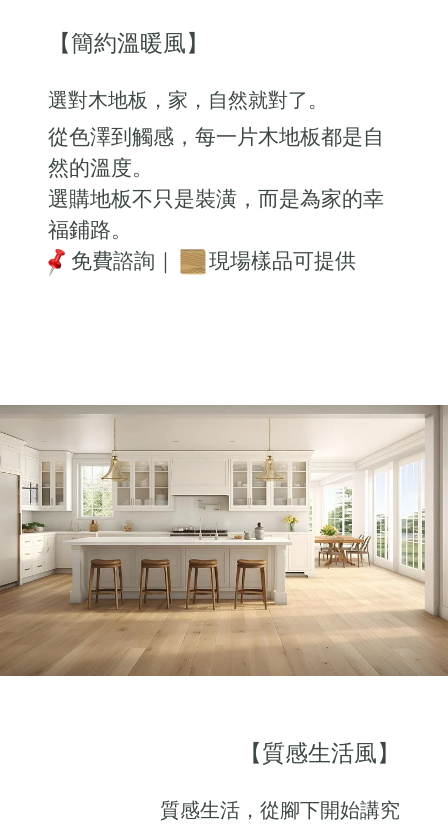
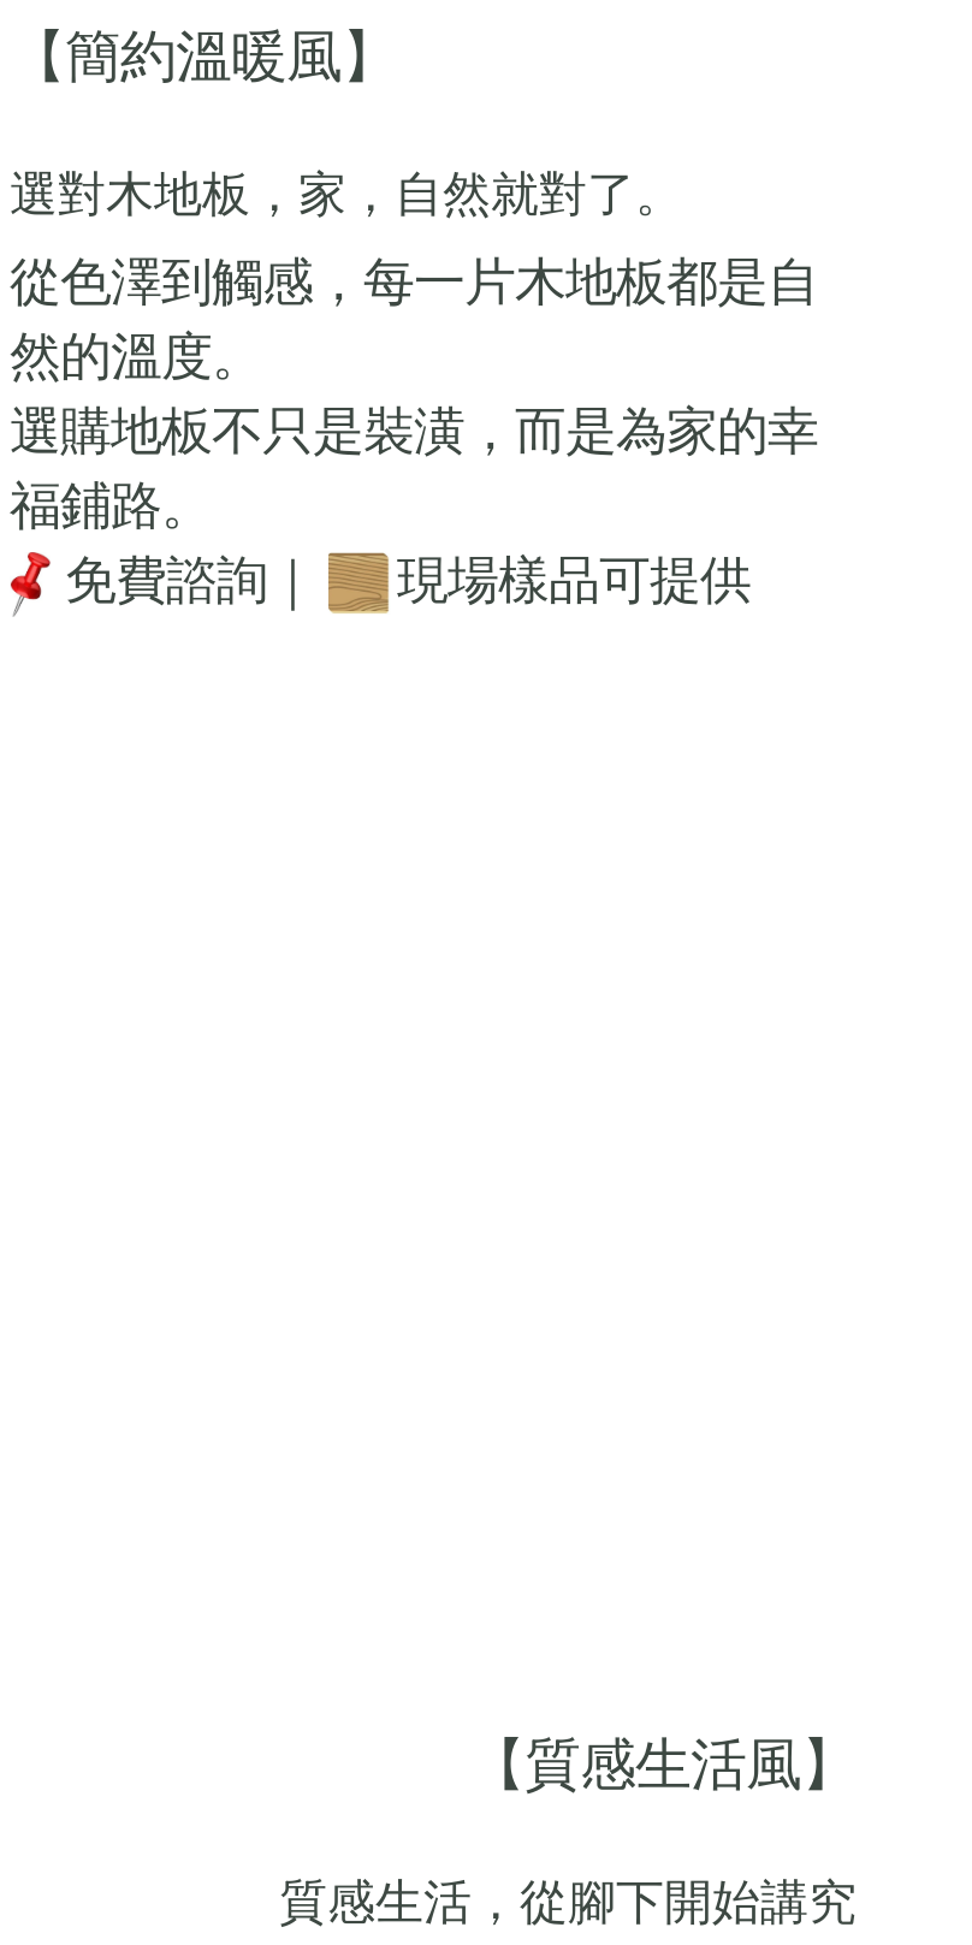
- [image]
